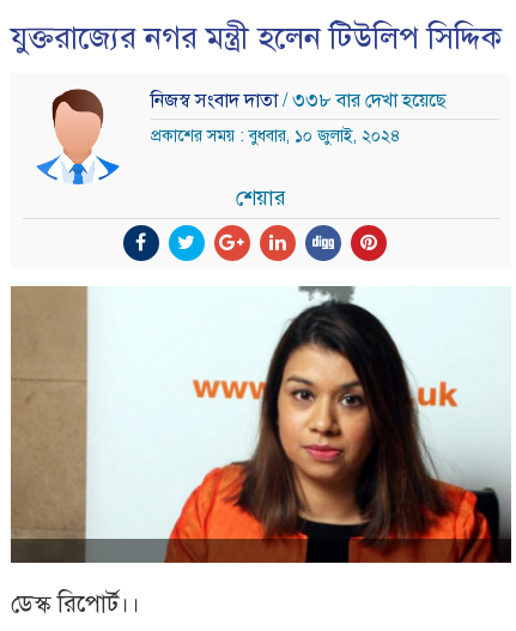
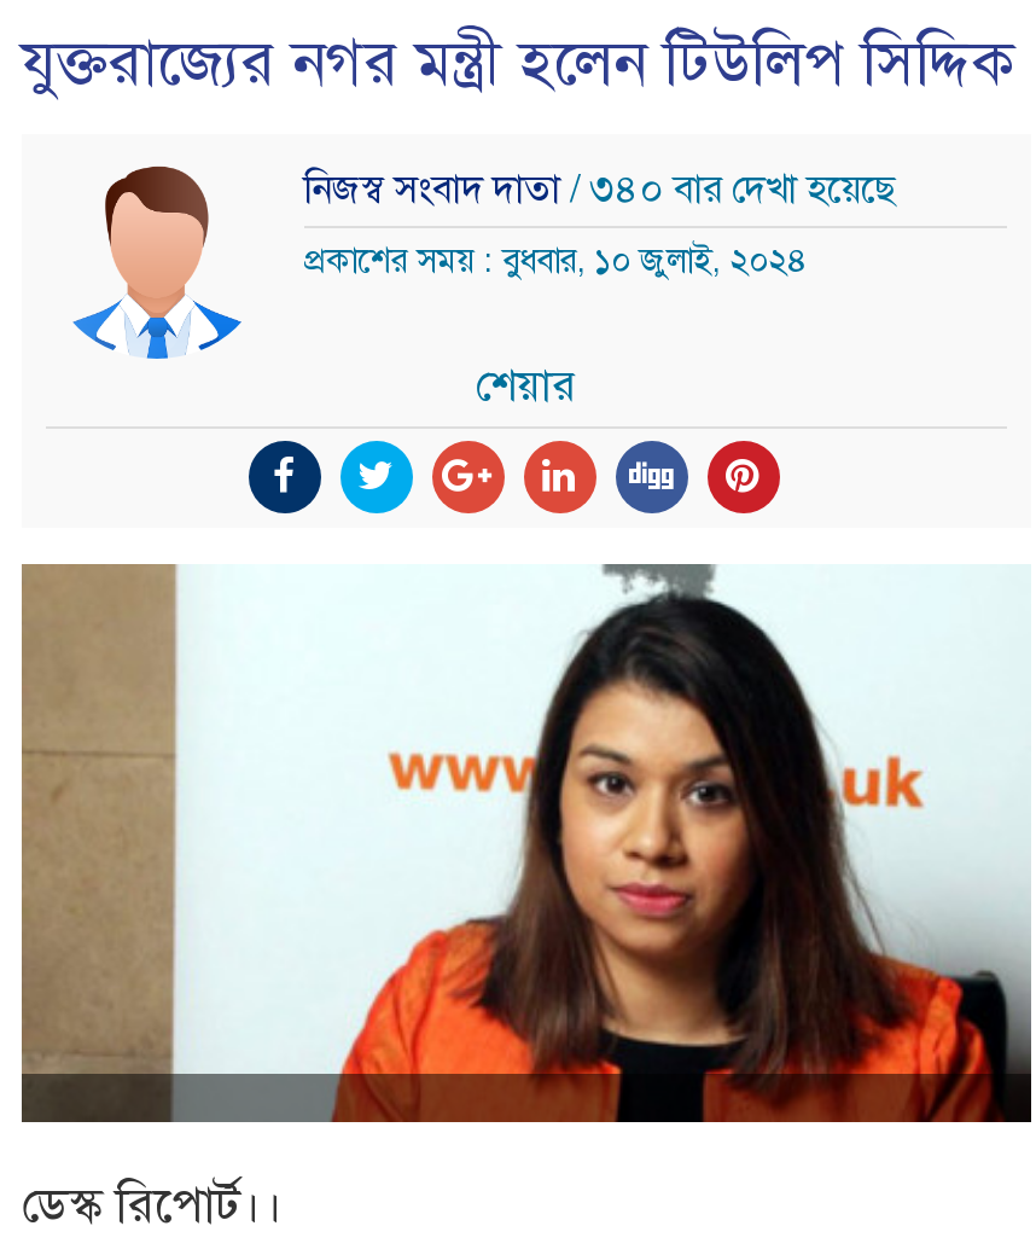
- নিজস্ব সংবাদ দাতা / ৩৩৮ বার দেখা হয়েছে
+ নিজস্ব সংবাদ দাতা / ৩৪০ বার দেখা হয়েছে
